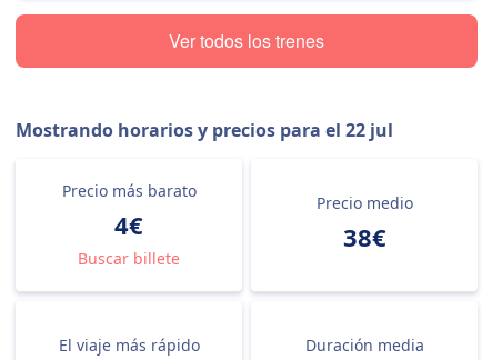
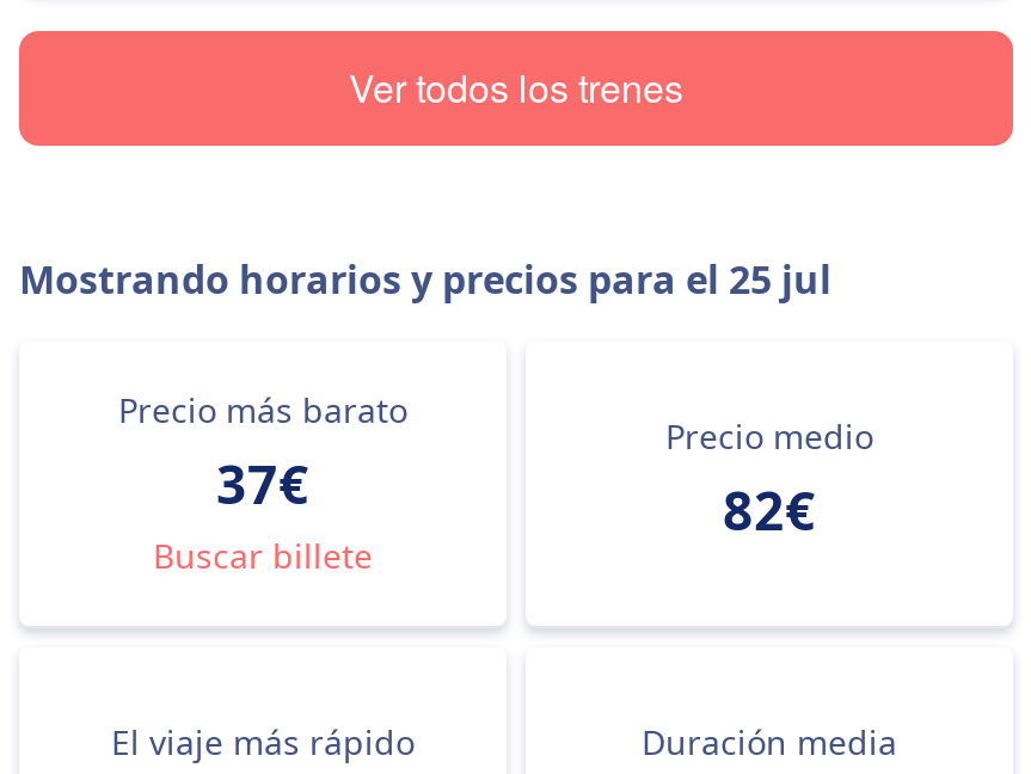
- Mostrando horarios y precios para el 22 jul
+ Mostrando horarios y precios para el 25 jul

- 4€
+ 37€

- 38€
+ 82€
